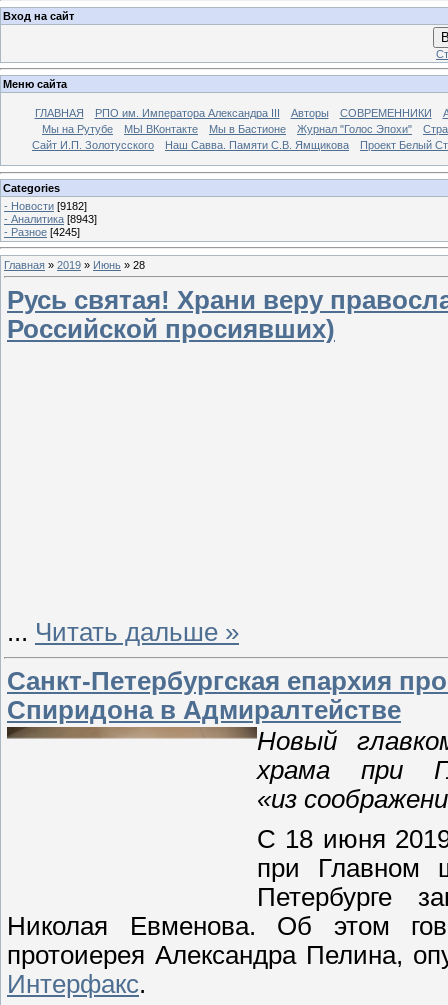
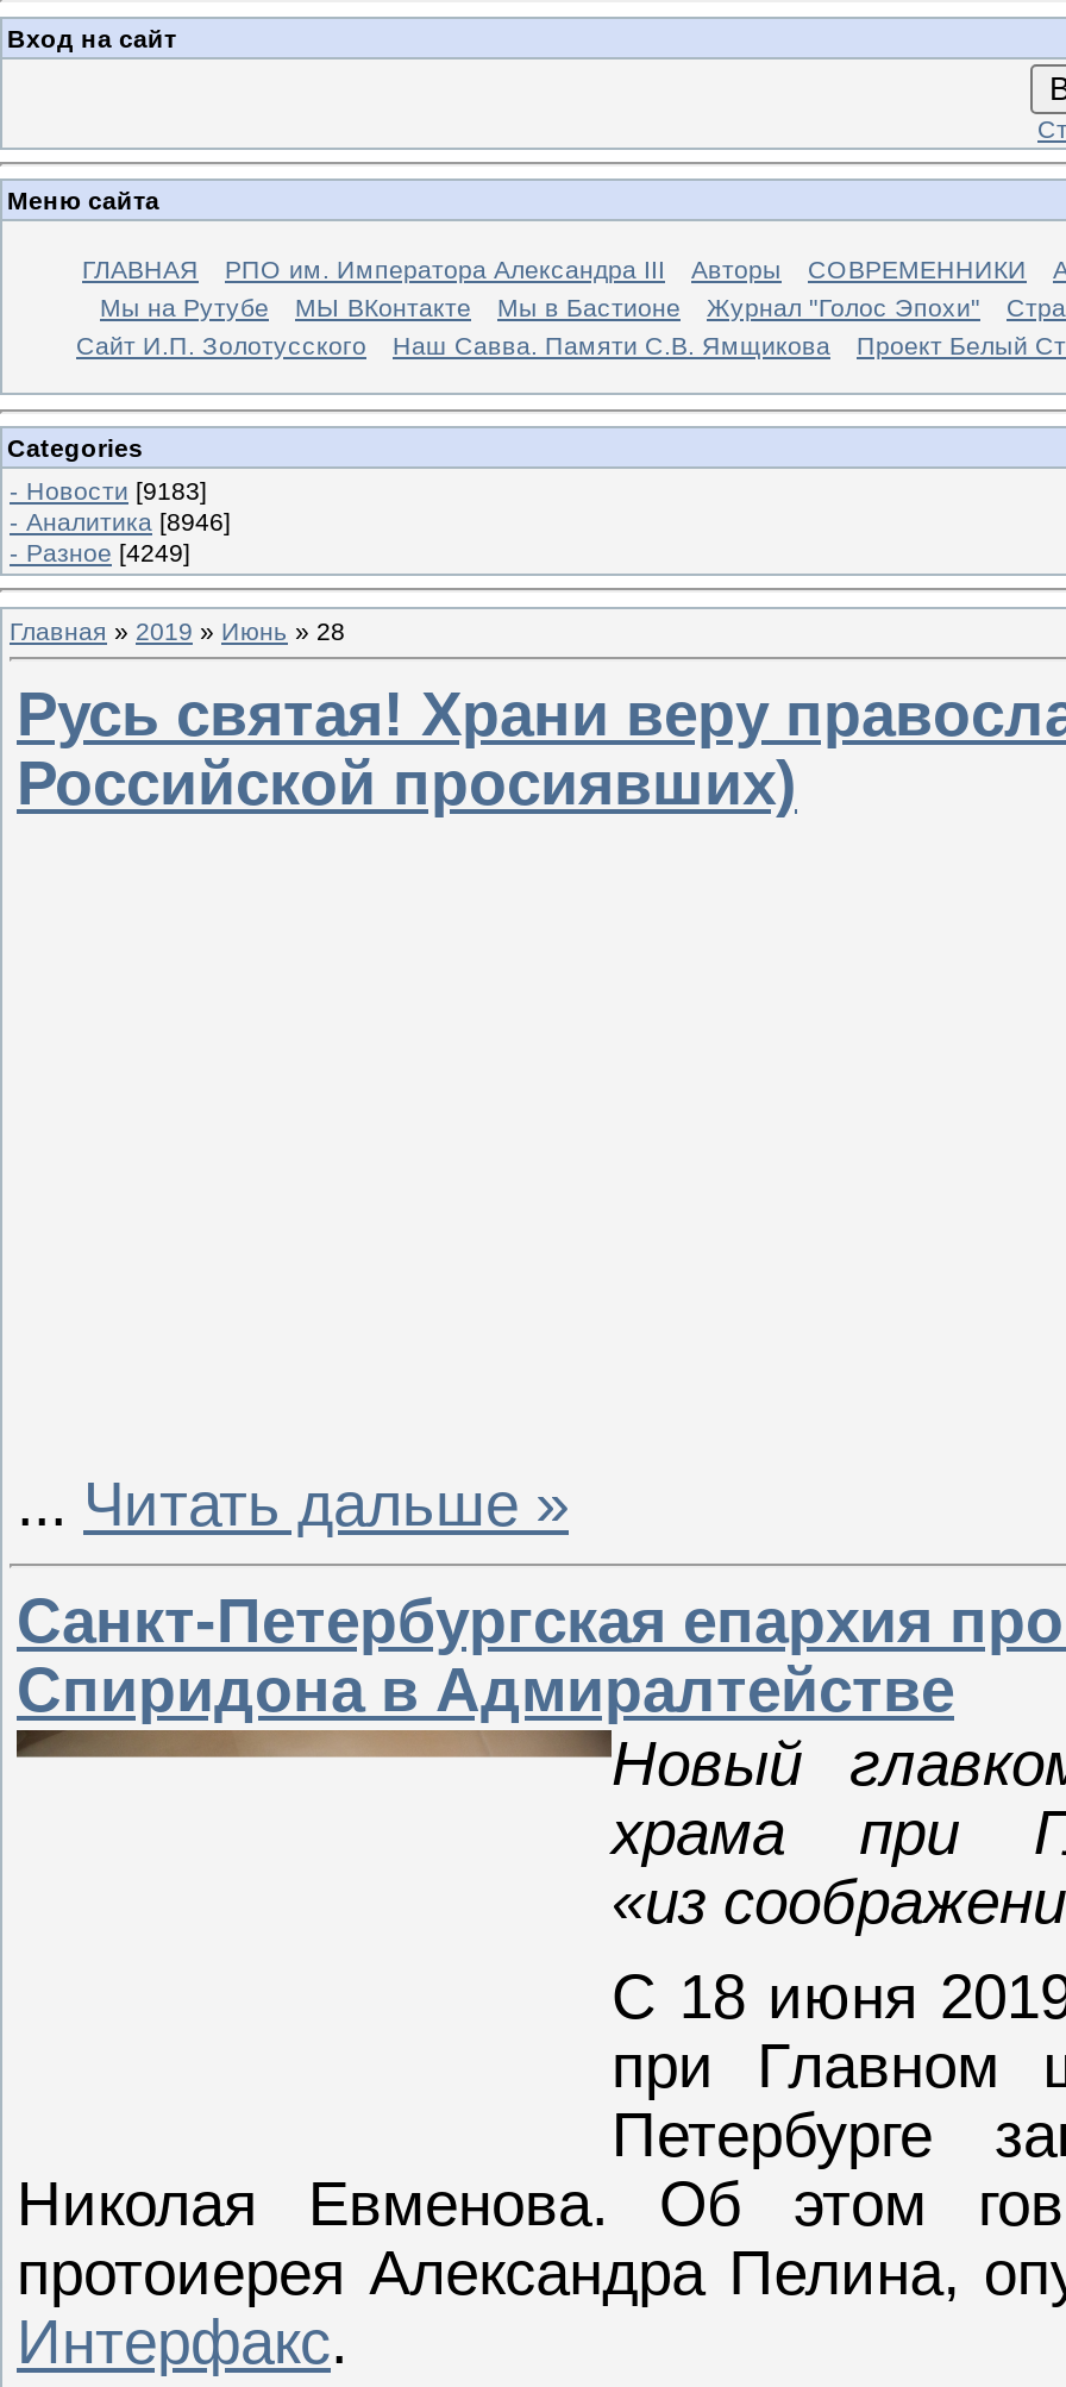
- - Новости [9182]
+ - Новости [9183]

- - Аналитика [8943]
+ - Аналитика [8946]

- - Разное [4245]
+ - Разное [4249]
